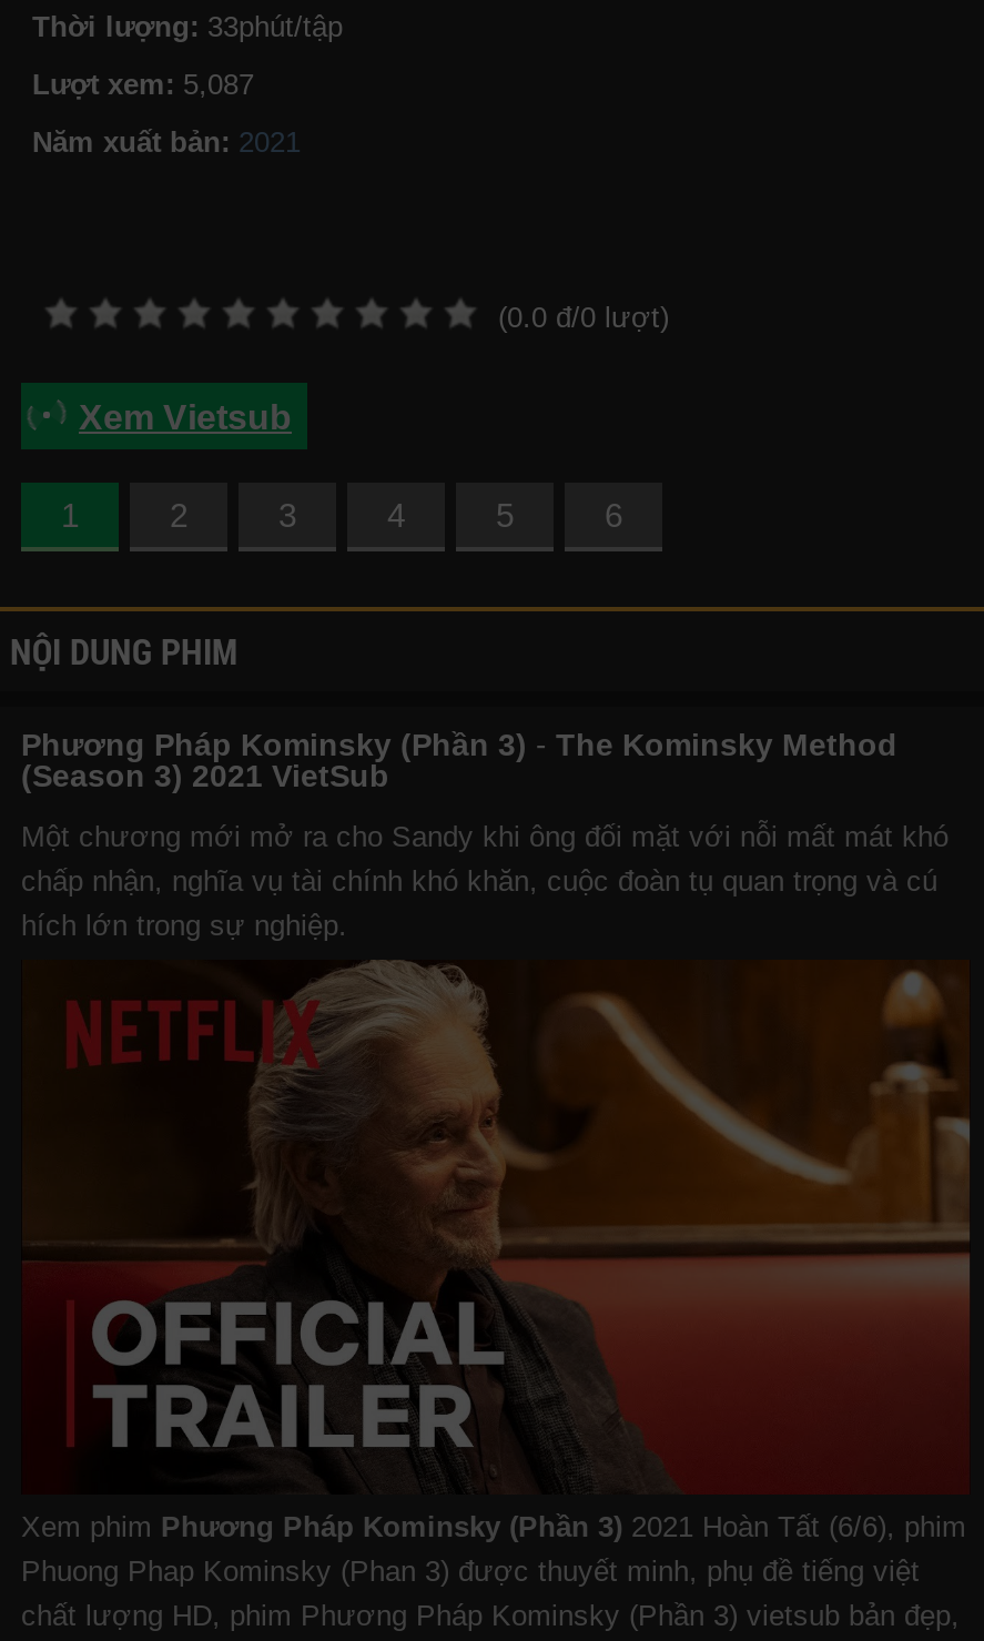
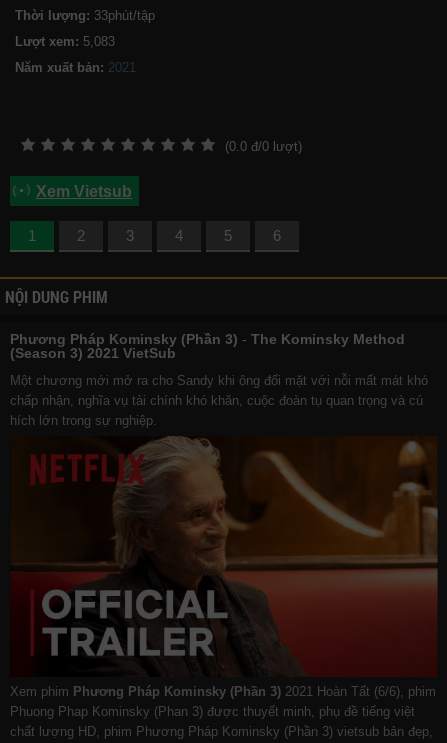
- Lượt xem: 5,087
+ Lượt xem: 5,083
